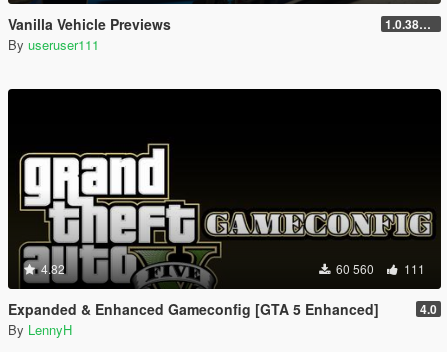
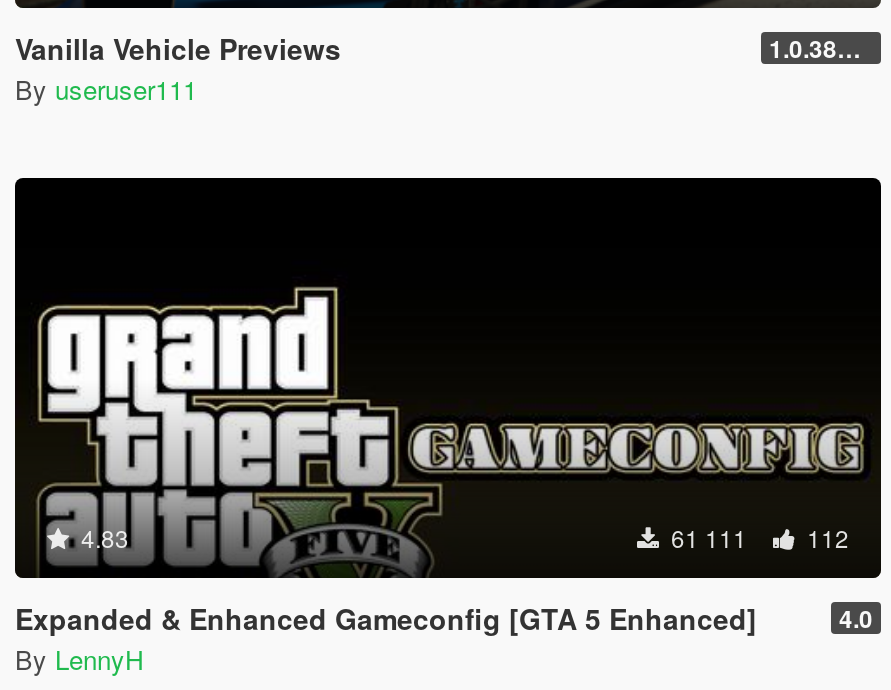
- 4.82
+ 4.83

- 60 560
+ 61 111

- 111
+ 112
